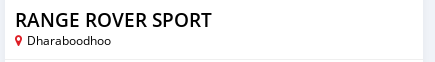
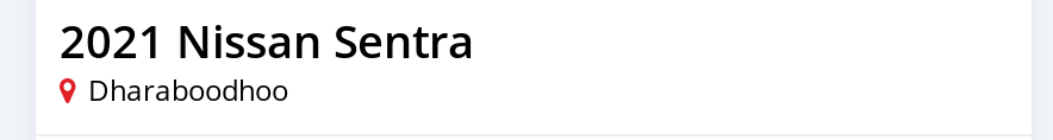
- RANGE ROVER SPORT
+ 2021 Nissan Sentra
